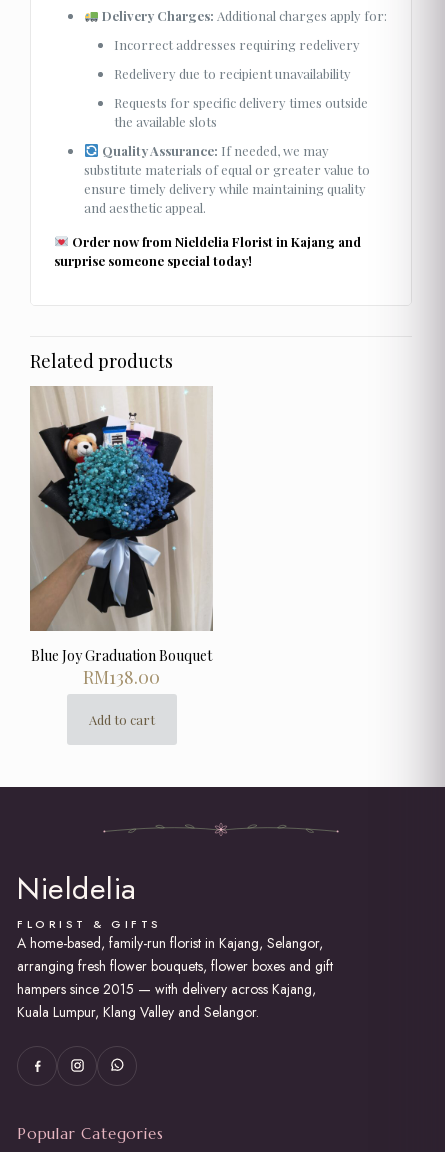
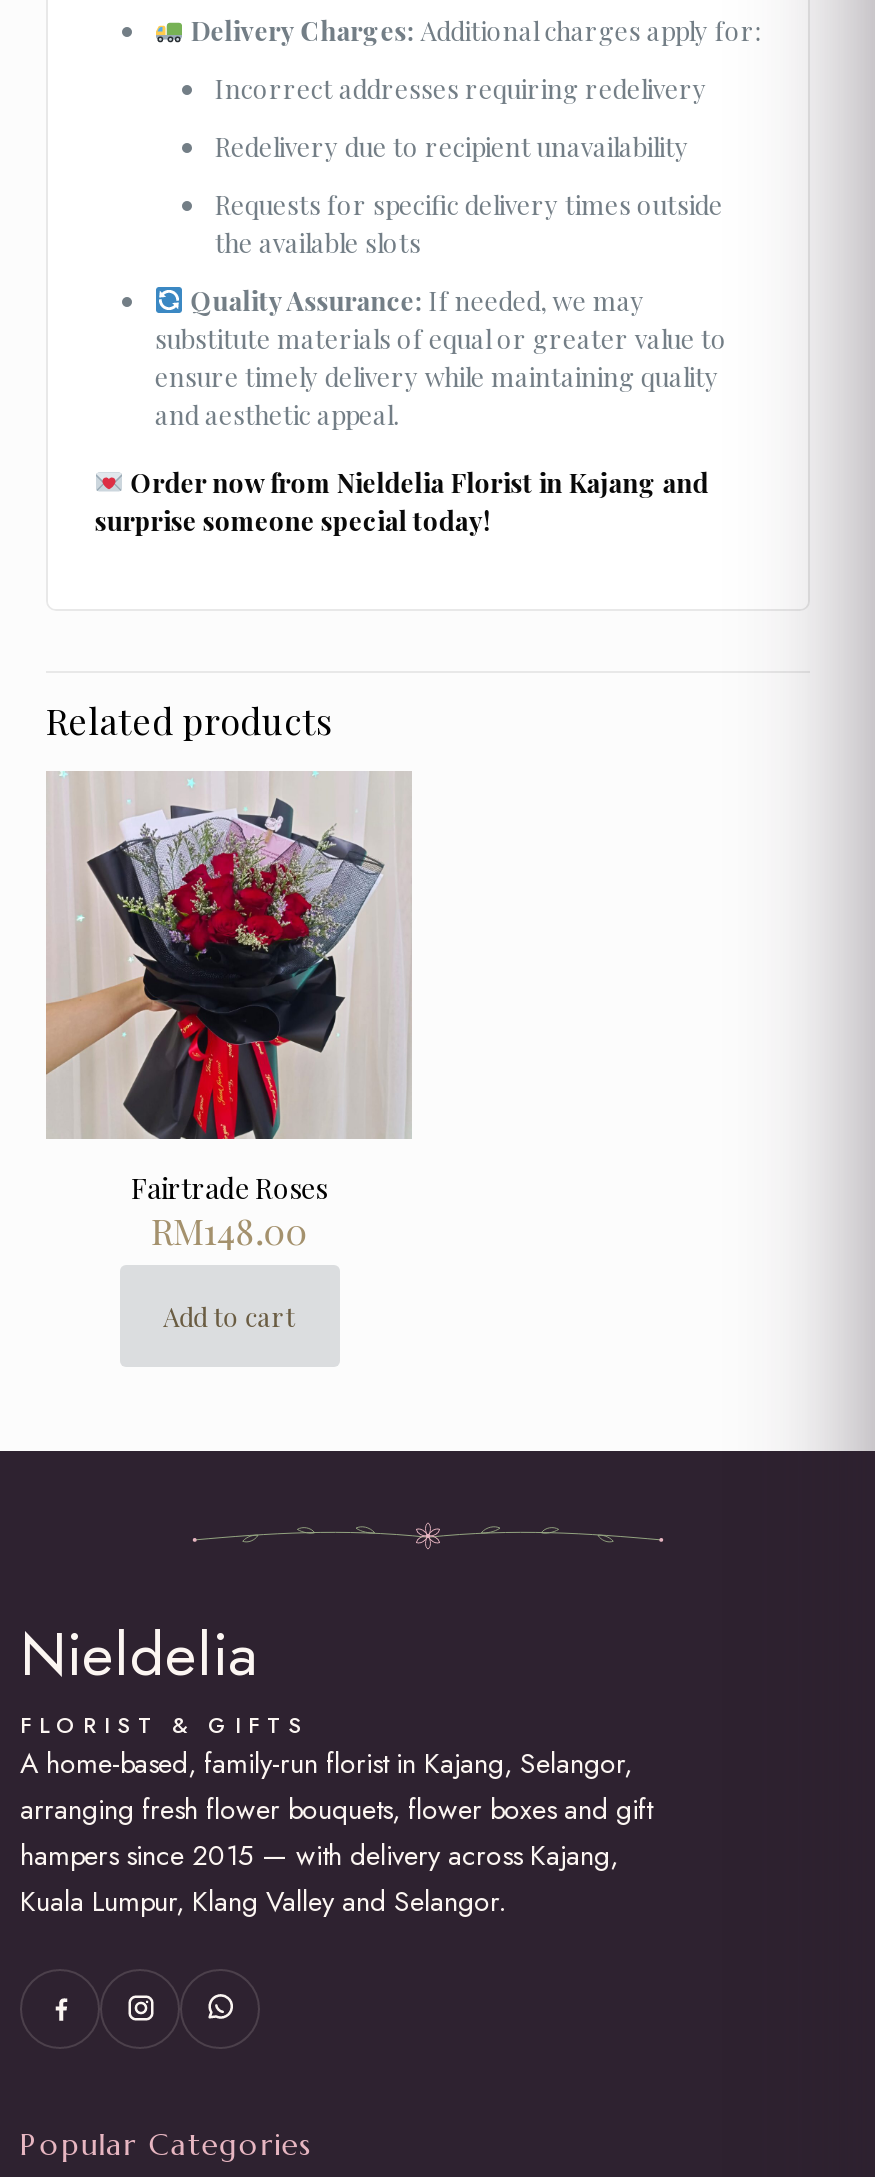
- [image]
- Blue Joy Graduation Bouquet
- RM138.00
+ [image]
+ Fairtrade Roses
+ RM148.00
